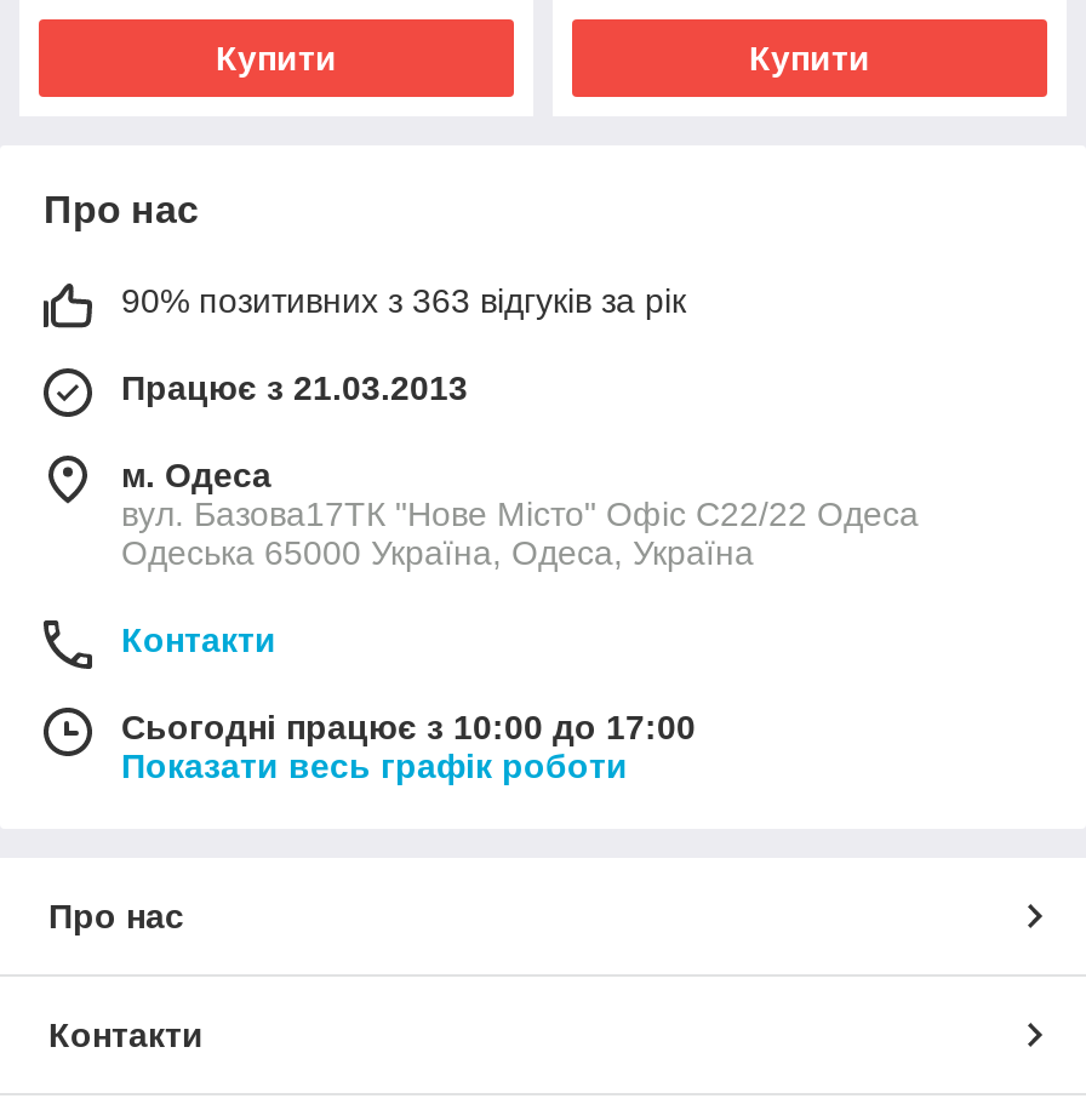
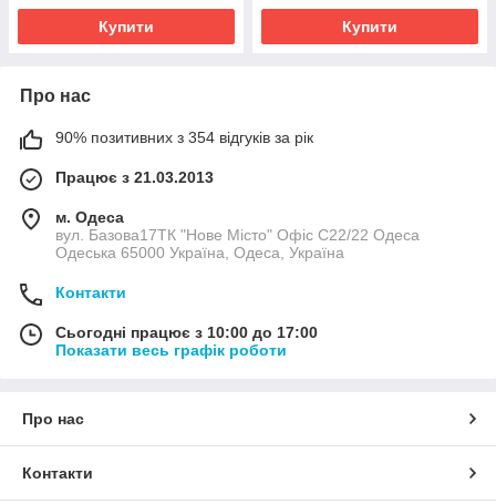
- 90% позитивних з 363 відгуків за рік
+ 90% позитивних з 354 відгуків за рік
